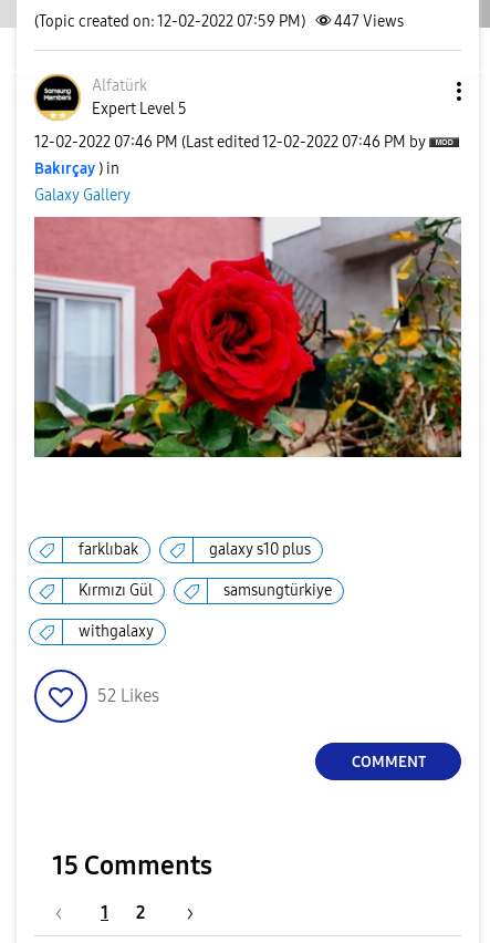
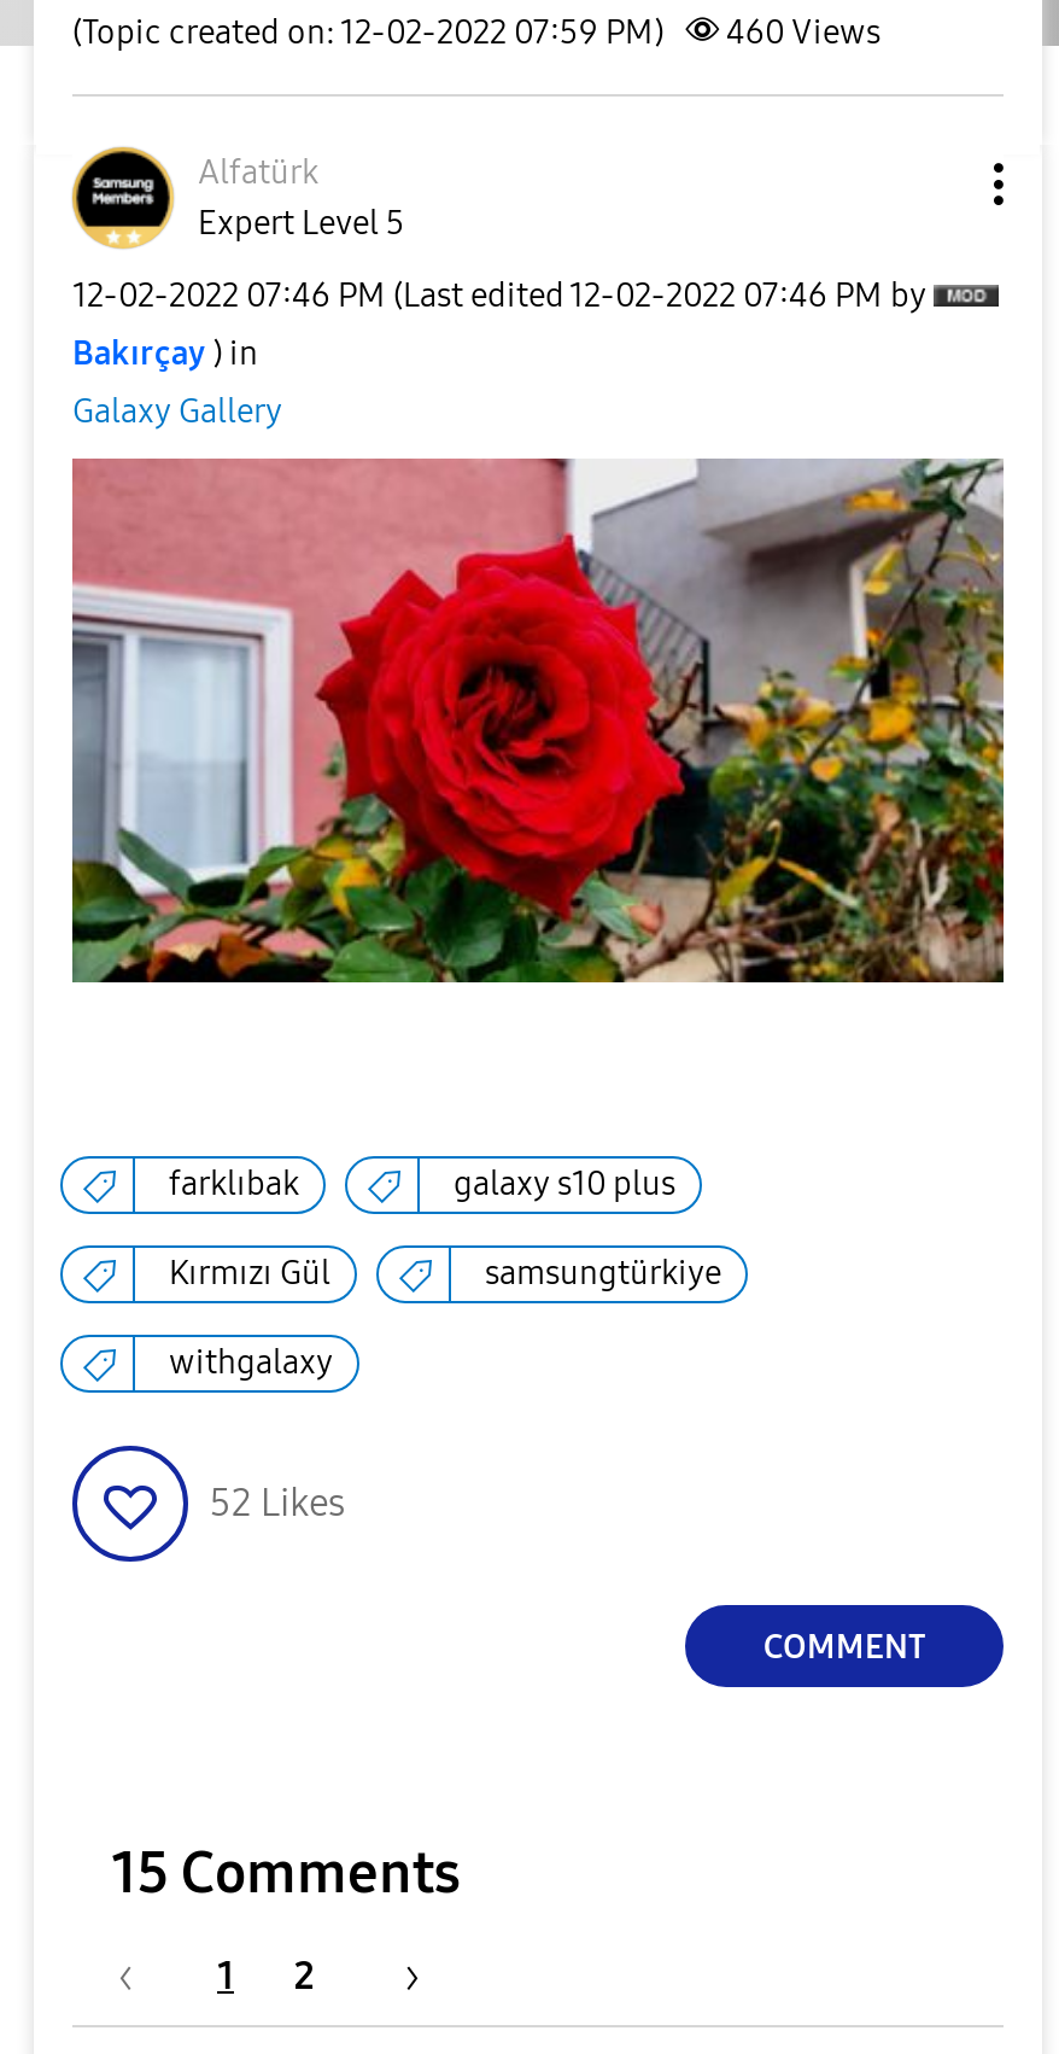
- (Topic created on: 12-02-2022 07:59 PM) 447 Views
+ (Topic created on: 12-02-2022 07:59 PM) 460 Views
